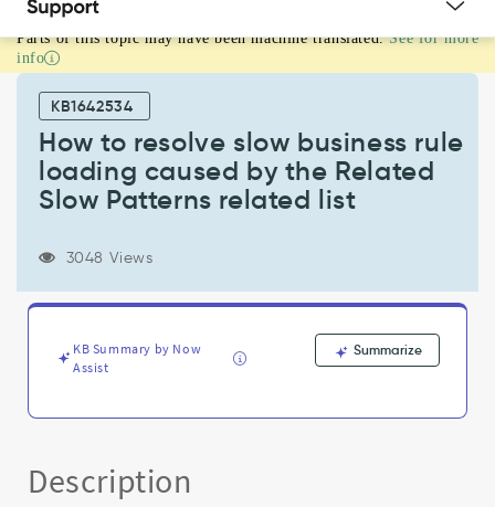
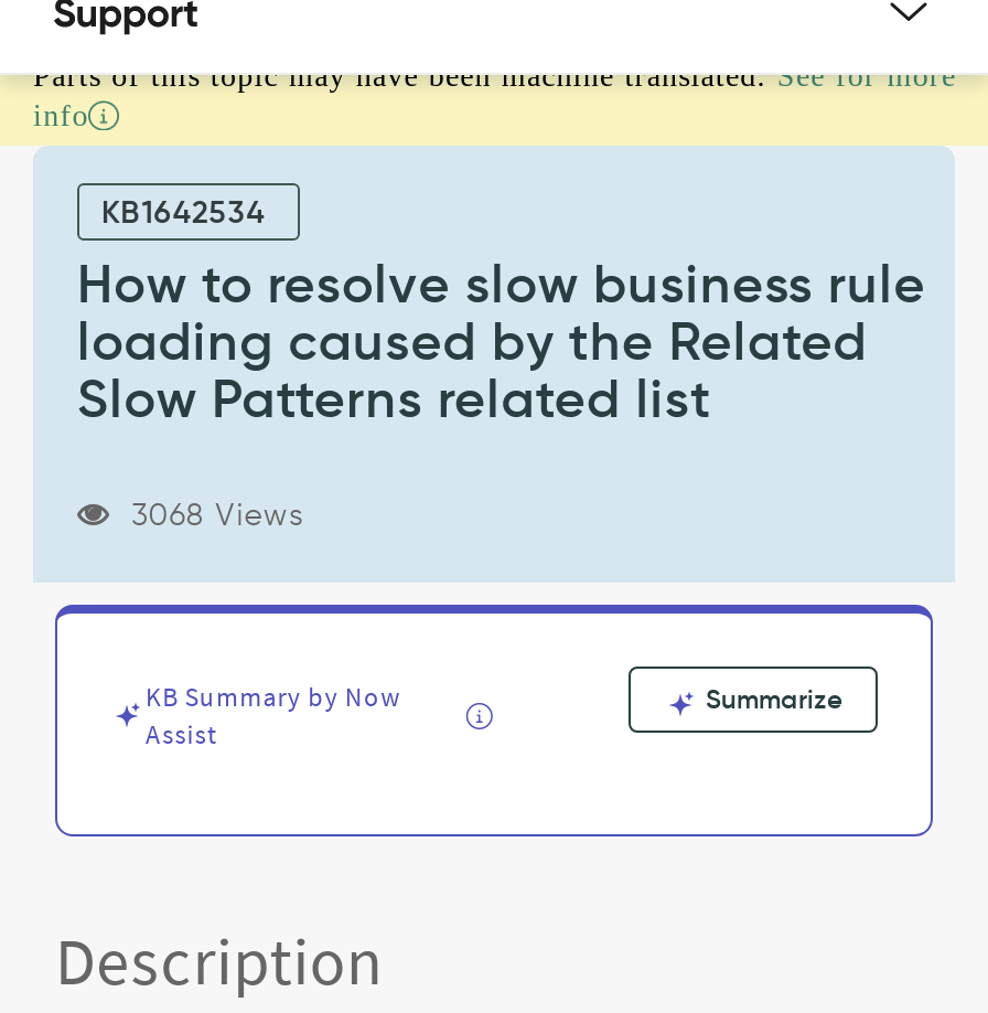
- 3048 Views
+ 3068 Views
